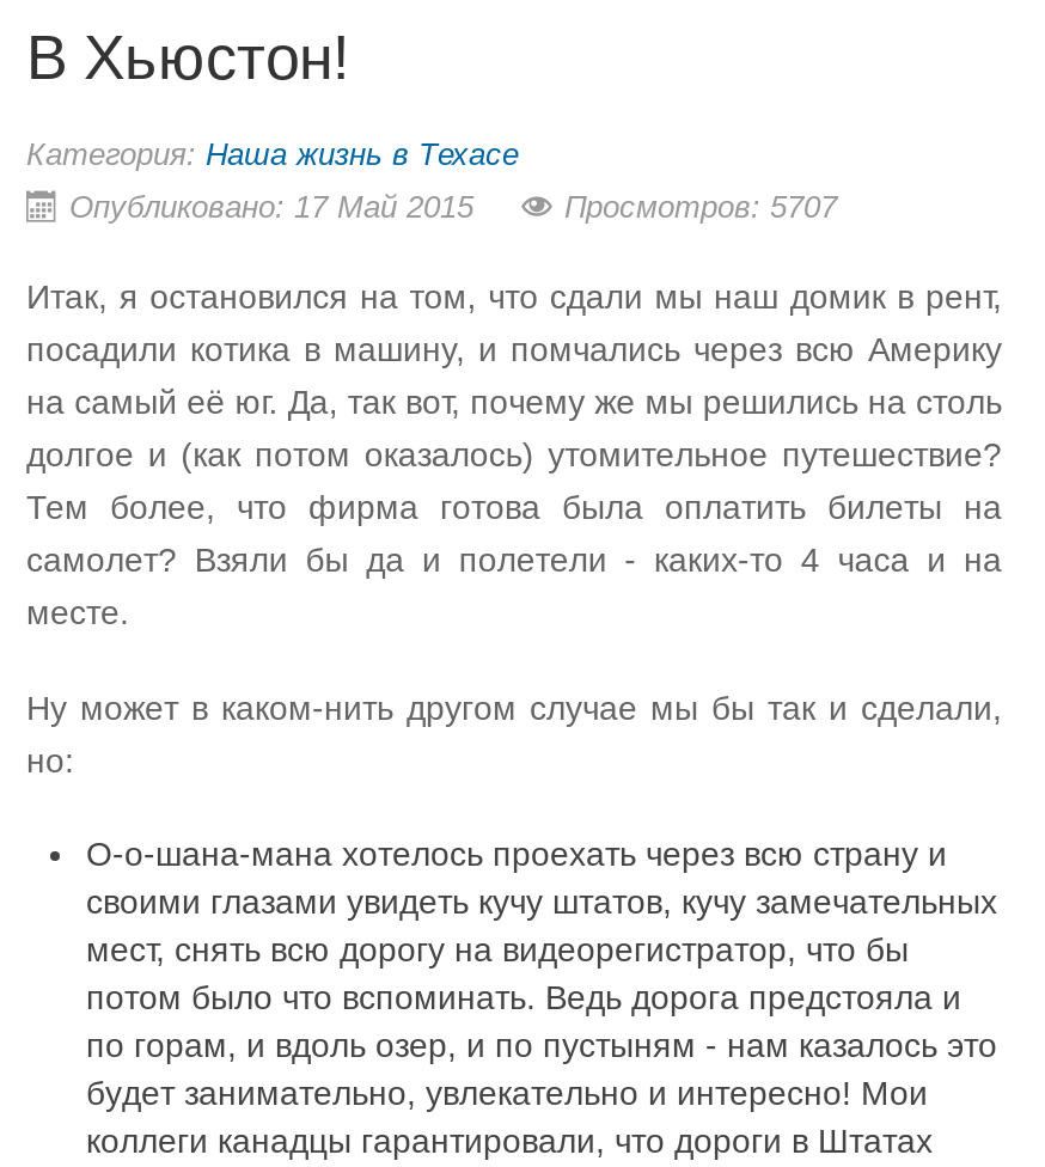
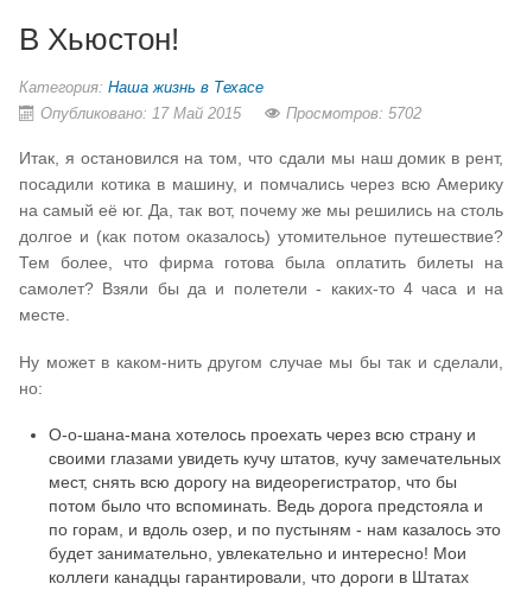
- Просмотров: 5707
+ Просмотров: 5702
